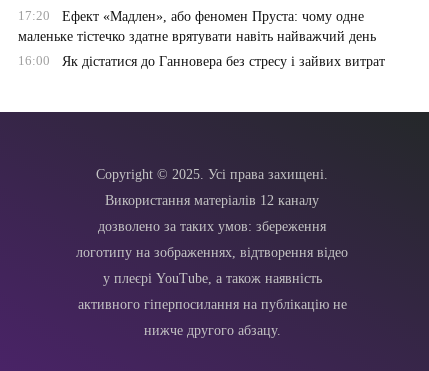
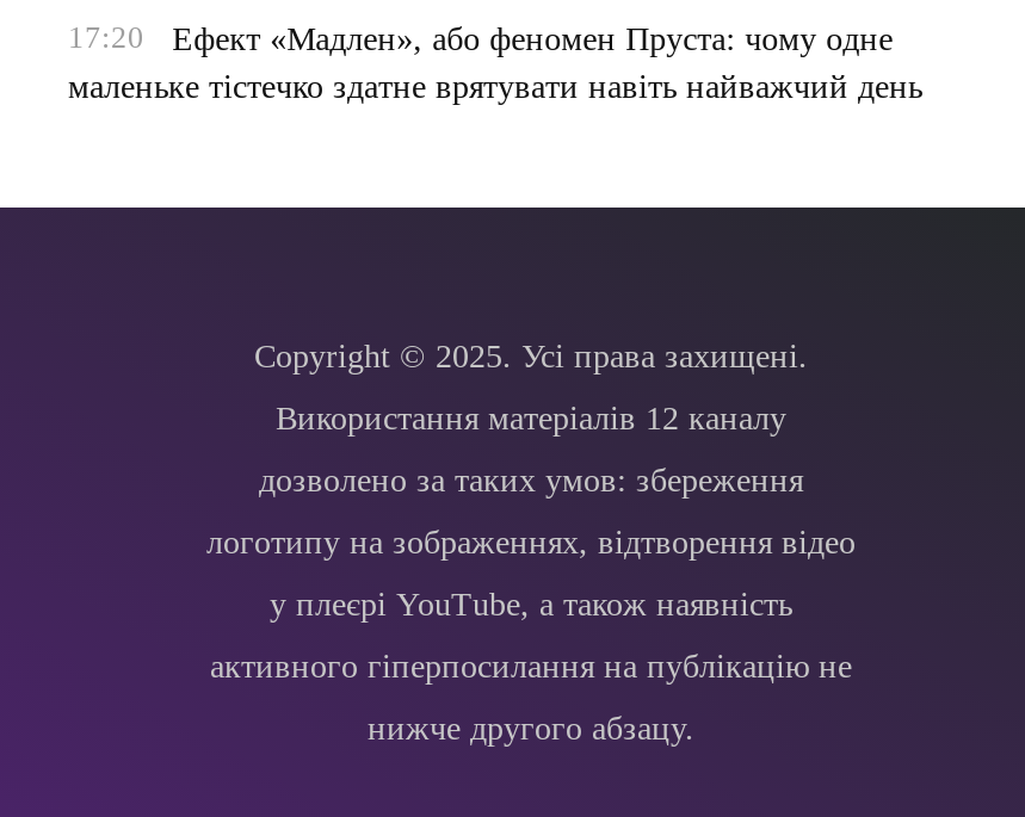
- 16:00
- Як дістатися до Ганновера без стресу і зайвих витрат
